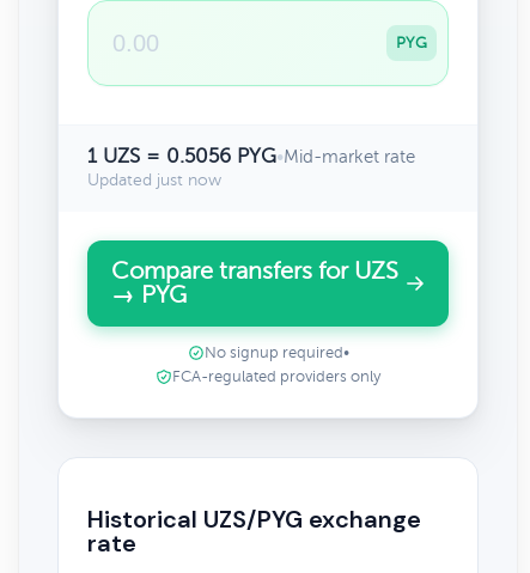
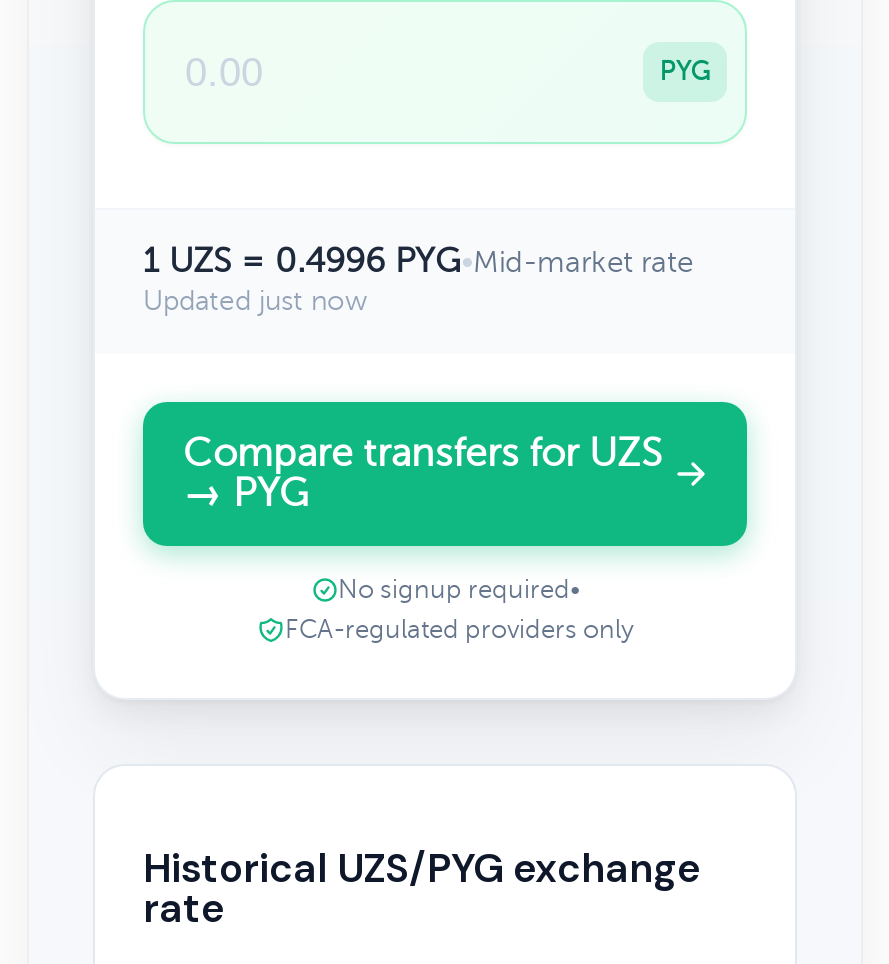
- 1 UZS = 0.5056 PYG • Mid-market rate
+ 1 UZS = 0.4996 PYG • Mid-market rate
